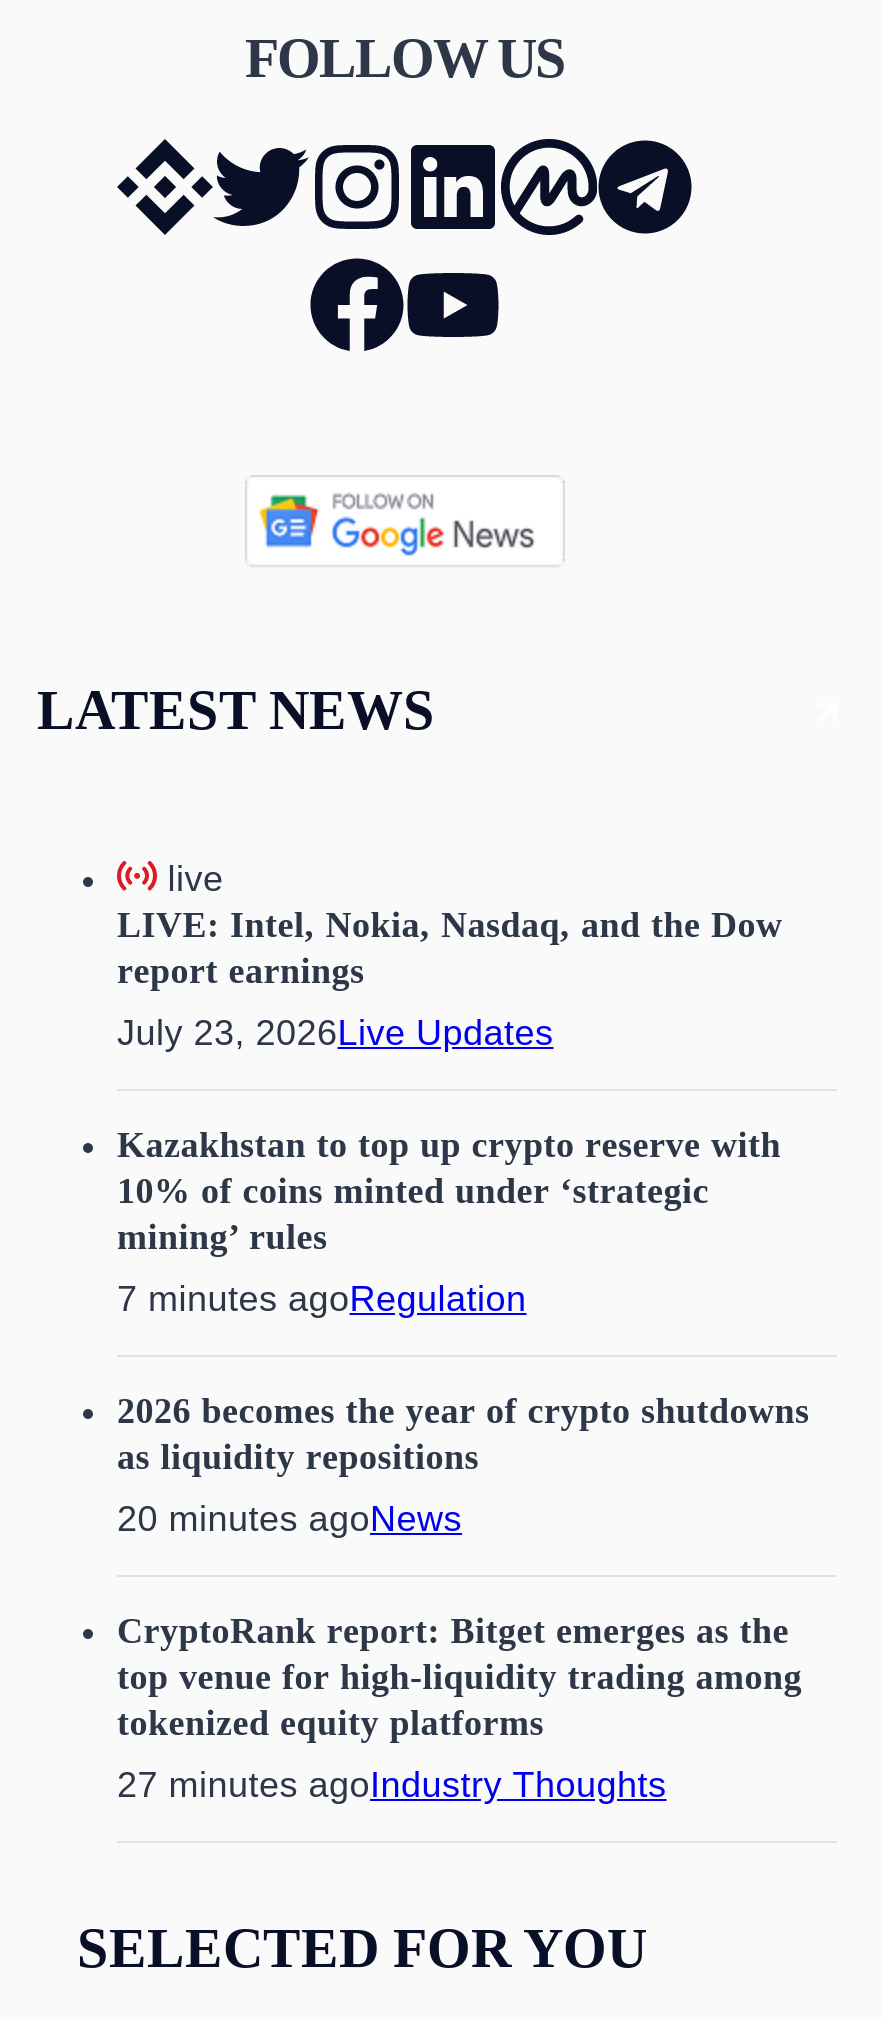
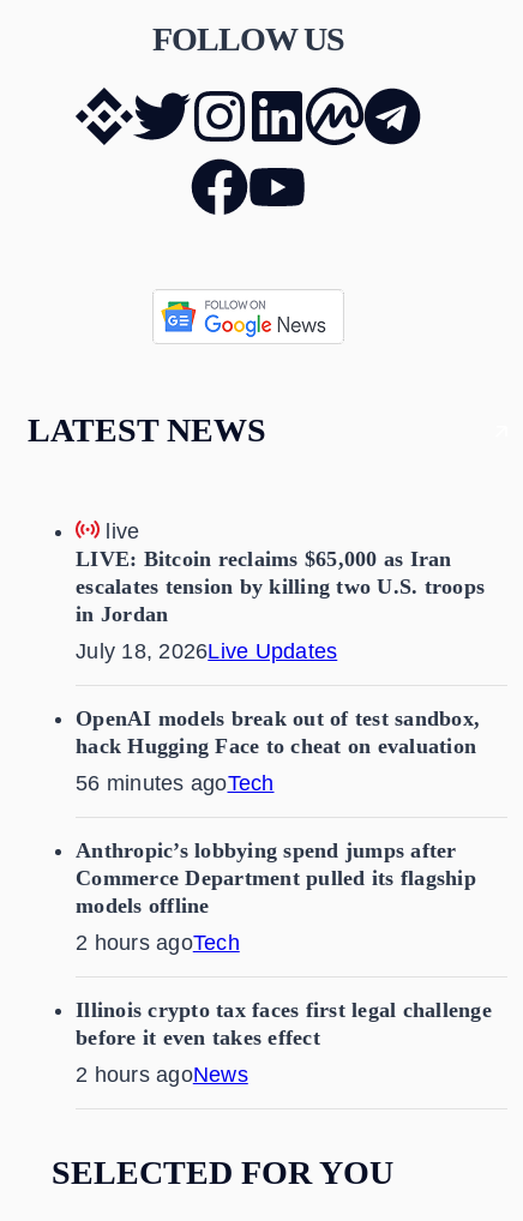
- LIVE: Intel, Nokia, Nasdaq, and the Dow
- report earnings
+ LIVE: Bitcoin reclaims $65,000 as Iran
+ escalates tension by killing two U.S. troops
+ in Jordan

- July 23, 2026Live Updates
+ July 18, 2026Live Updates

- Kazakhstan to top up crypto reserve with
- 10% of coins minted under ‘strategic
- mining’ rules
+ OpenAI models break out of test sandbox,
+ hack Hugging Face to cheat on evaluation

- 7 minutes agoRegulation
+ 56 minutes agoTech

- 2026 becomes the year of crypto shutdowns
- as liquidity repositions
+ Anthropic’s lobbying spend jumps after
+ Commerce Department pulled its flagship
+ models offline

- 20 minutes agoNews
+ 2 hours agoTech

- CryptoRank report: Bitget emerges as the
- top venue for high-liquidity trading among
- tokenized equity platforms
+ Illinois crypto tax faces first legal challenge
+ before it even takes effect

- 27 minutes agoIndustry Thoughts
+ 2 hours agoNews
